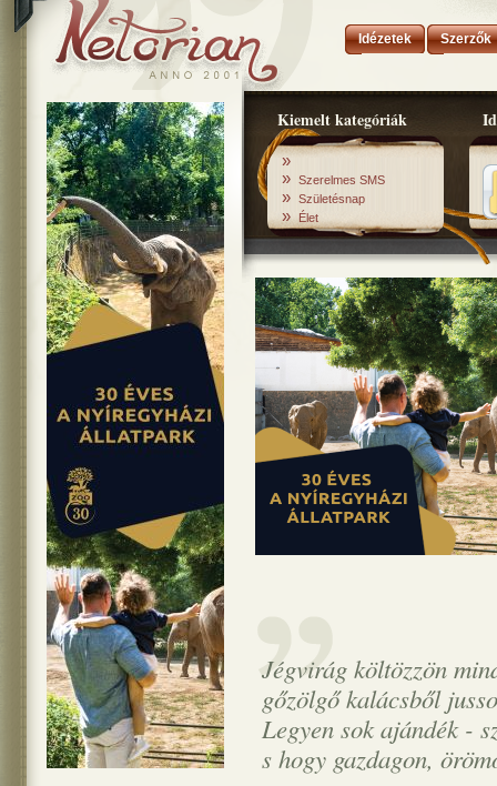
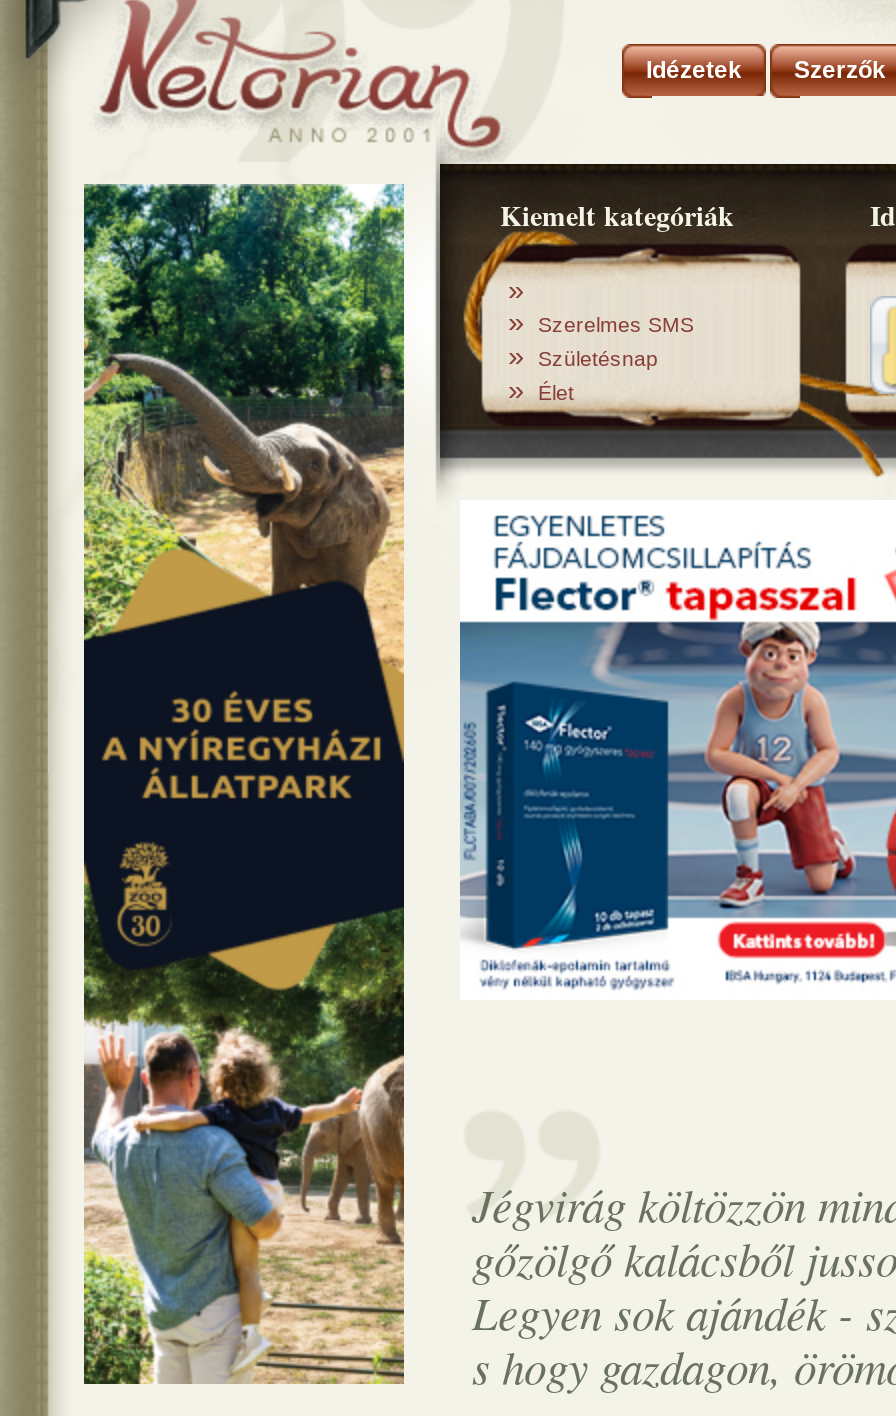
- [image]
+ [image]
